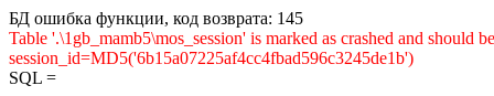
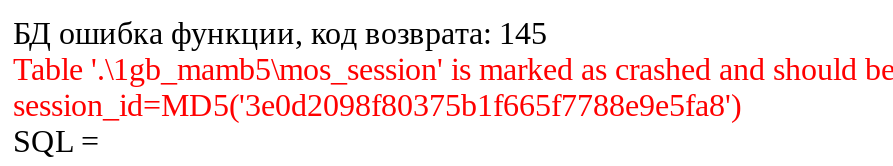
- session_id=MD5('6b15a07225af4cc4fbad596c3245de1b')
+ session_id=MD5('3e0d2098f80375b1f665f7788e9e5fa8')
